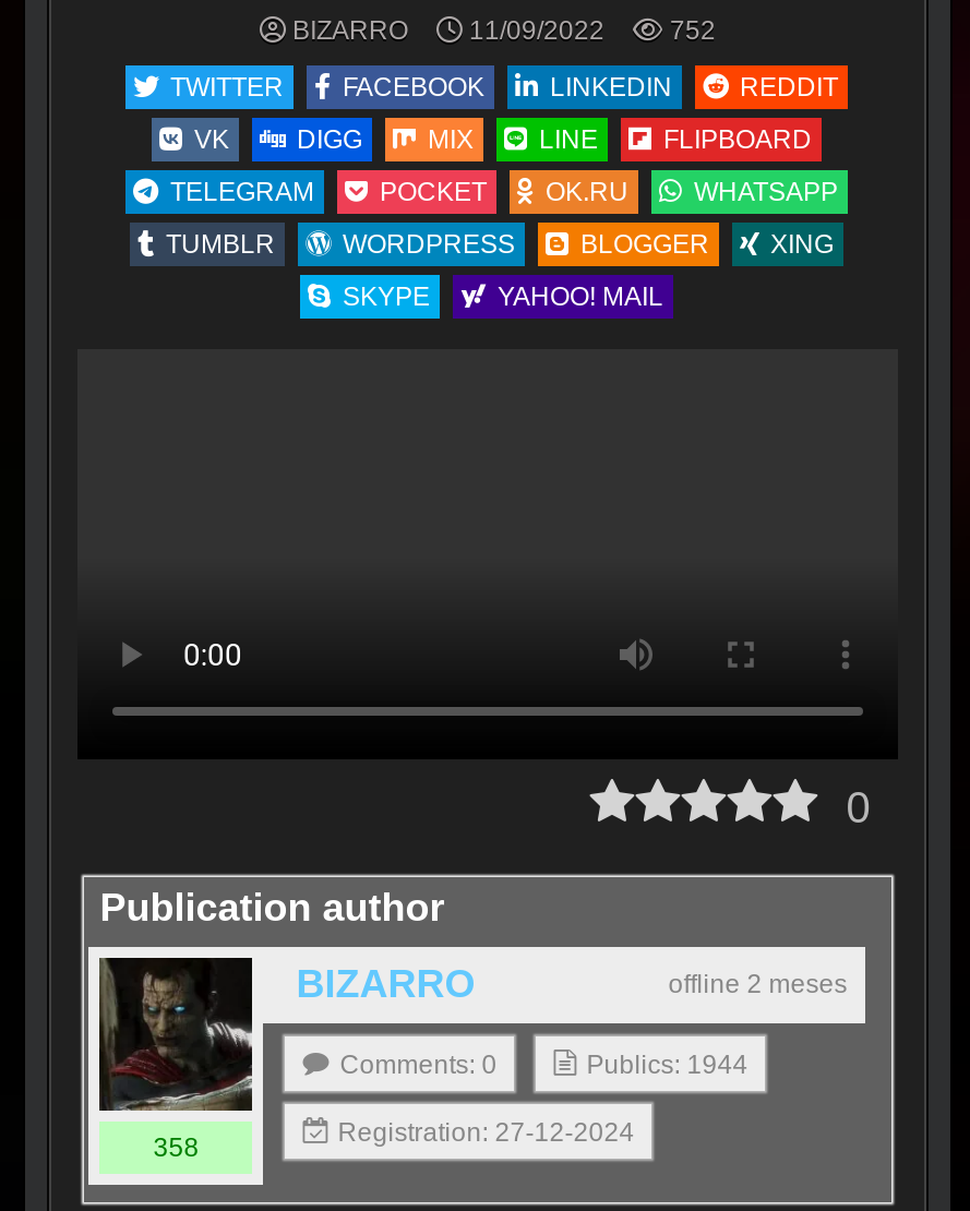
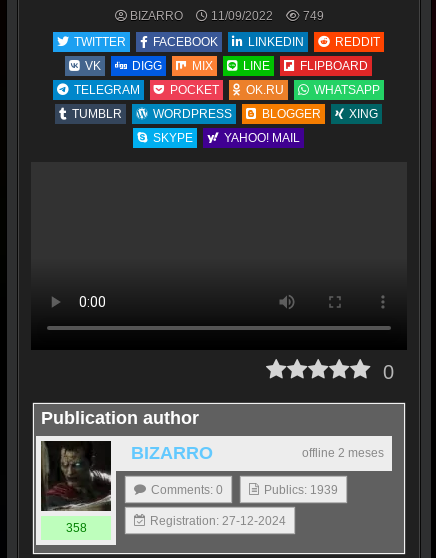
- 752
+ 749

- Publics: 1944
+ Publics: 1939
